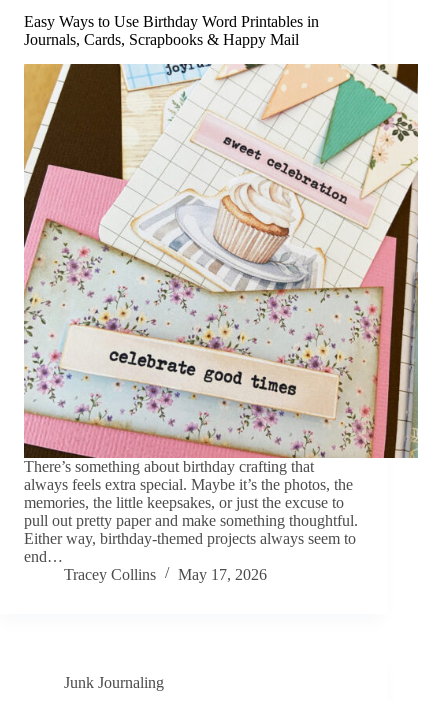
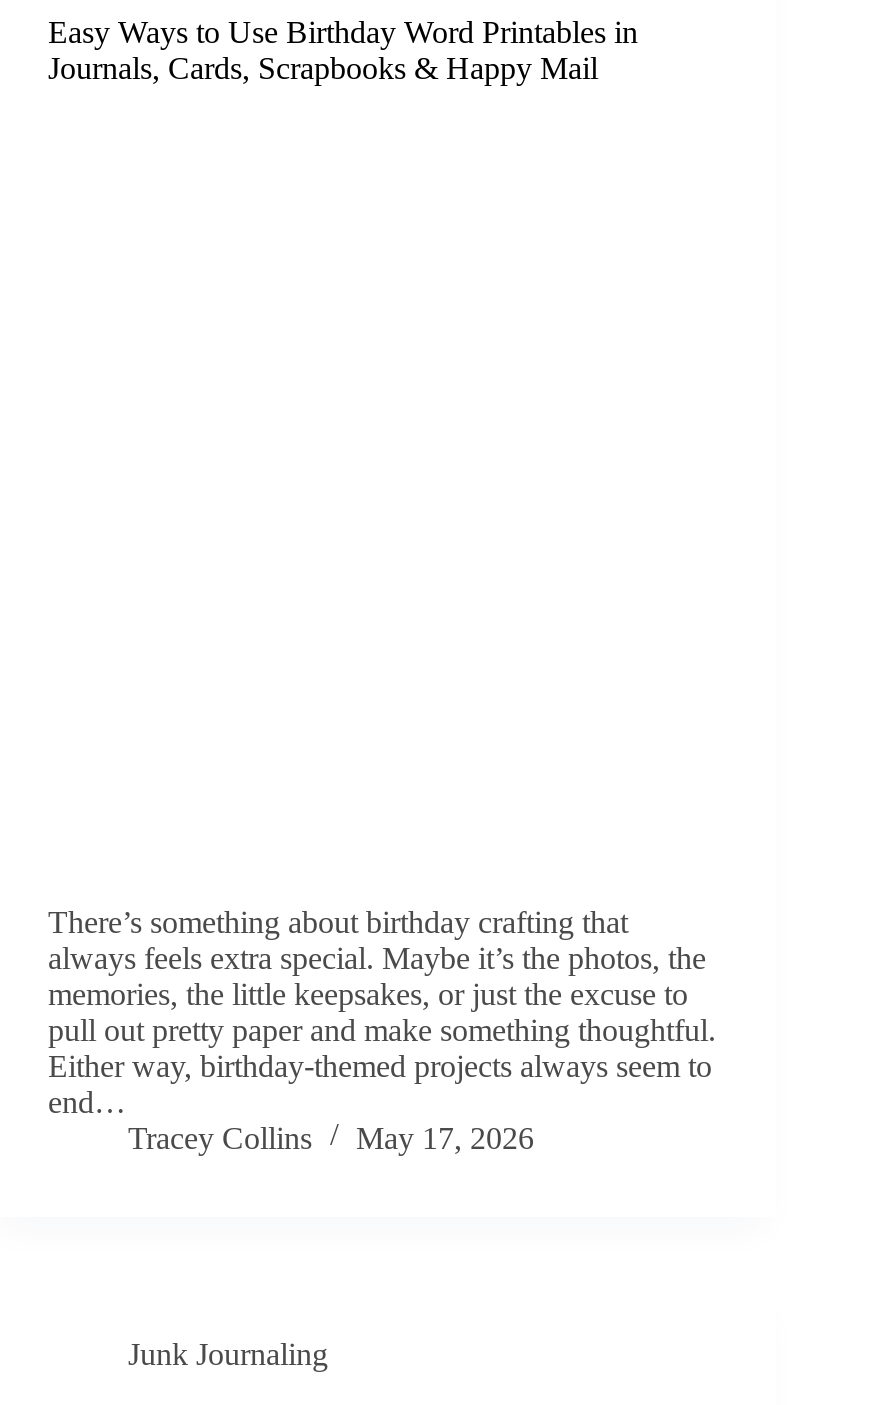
- [image]
